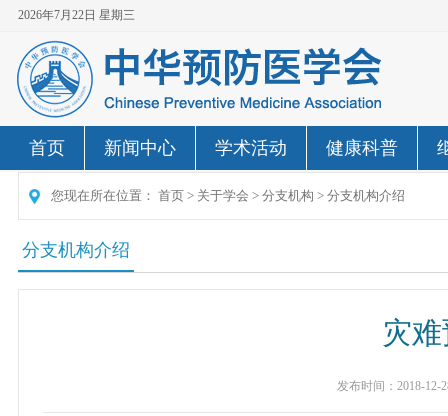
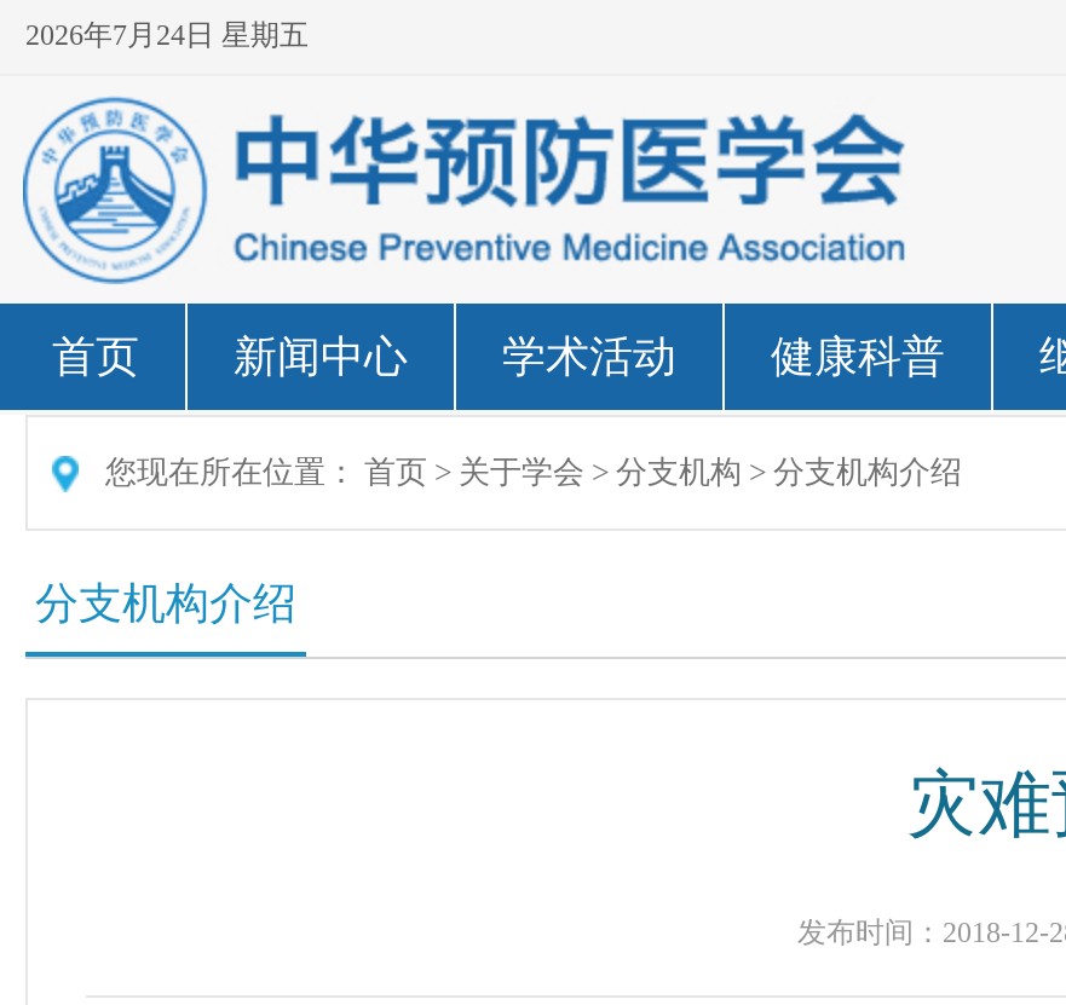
- 2026年7月22日 星期三
+ 2026年7月24日 星期五
